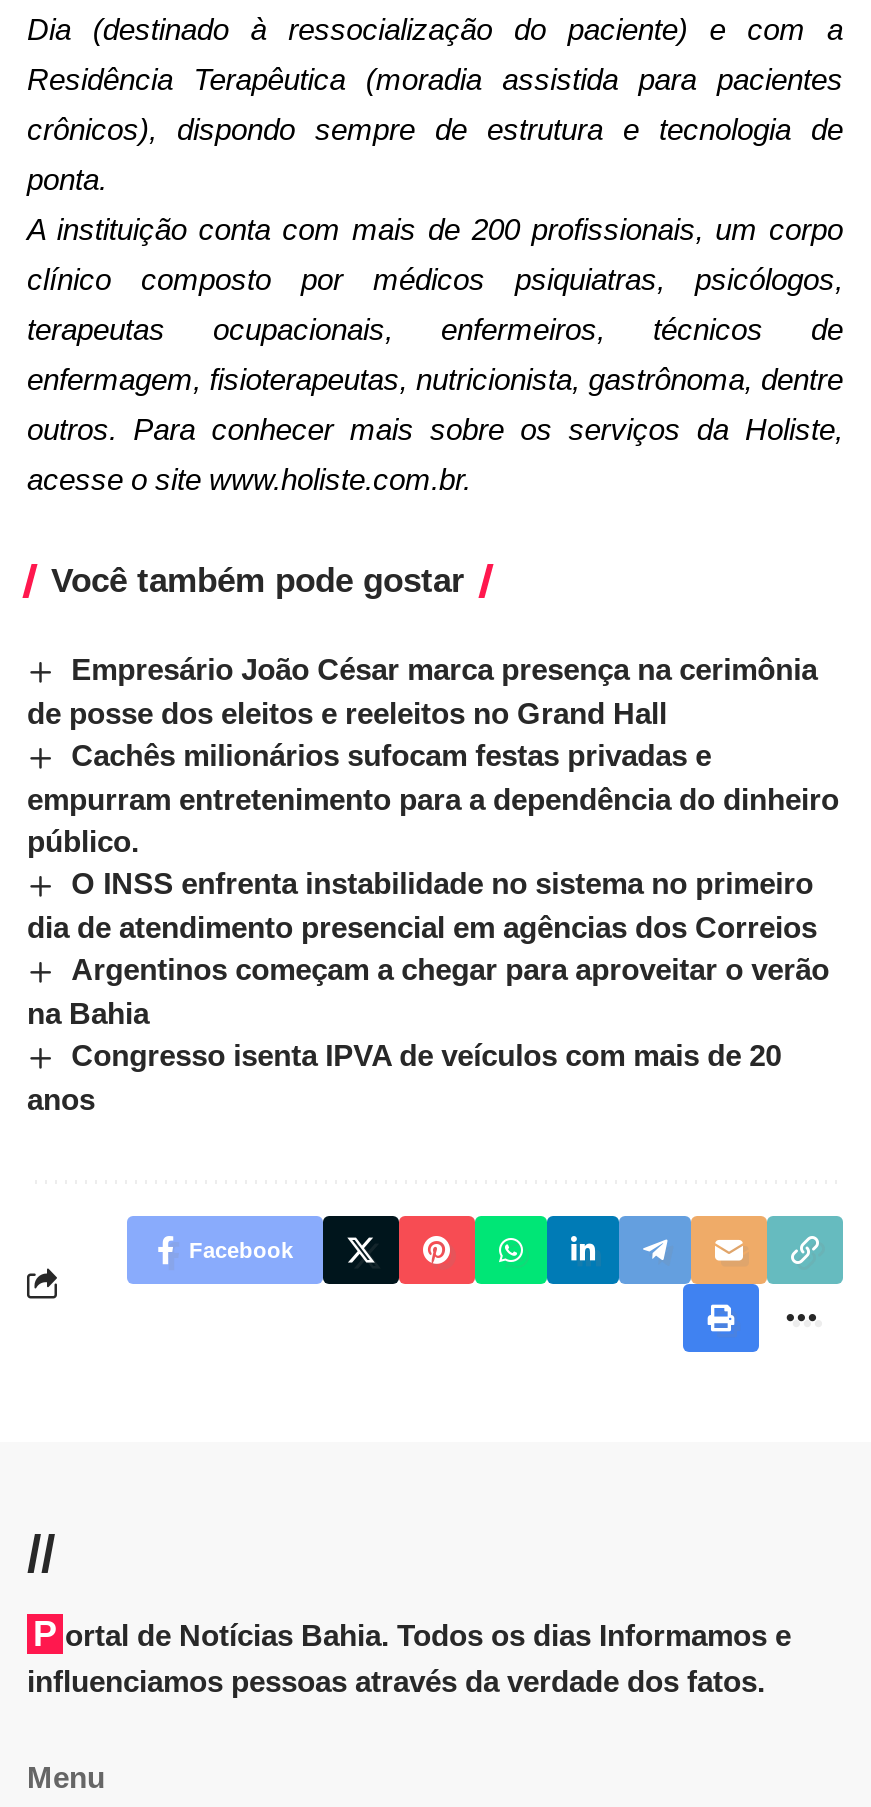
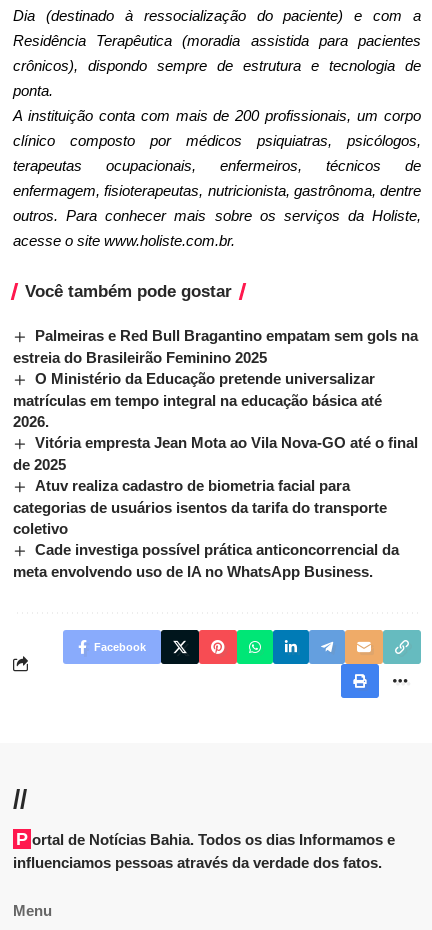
- Empresário João César marca presença na cerimônia
- de posse dos eleitos e reeleitos no Grand Hall
- Cachês milionários sufocam festas privadas e
- empurram entretenimento para a dependência do dinheiro
- público.
- O INSS enfrenta instabilidade no sistema no primeiro
- dia de atendimento presencial em agências dos Correios
- Argentinos começam a chegar para aproveitar o verão
- na Bahia
- Congresso isenta IPVA de veículos com mais de 20
- anos
+ Palmeiras e Red Bull Bragantino empatam sem gols na
+ estreia do Brasileirão Feminino 2025
+ O Ministério da Educação pretende universalizar
+ matrículas em tempo integral na educação básica até
+ 2026.
+ Vitória empresta Jean Mota ao Vila Nova-GO até o final
+ de 2025
+ Atuv realiza cadastro de biometria facial para
+ categorias de usuários isentos da tarifa do transporte
+ coletivo
+ Cade investiga possível prática anticoncorrencial da
+ meta envolvendo uso de IA no WhatsApp Business.
